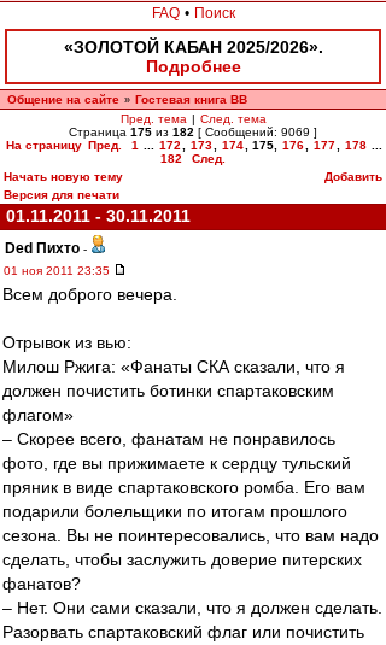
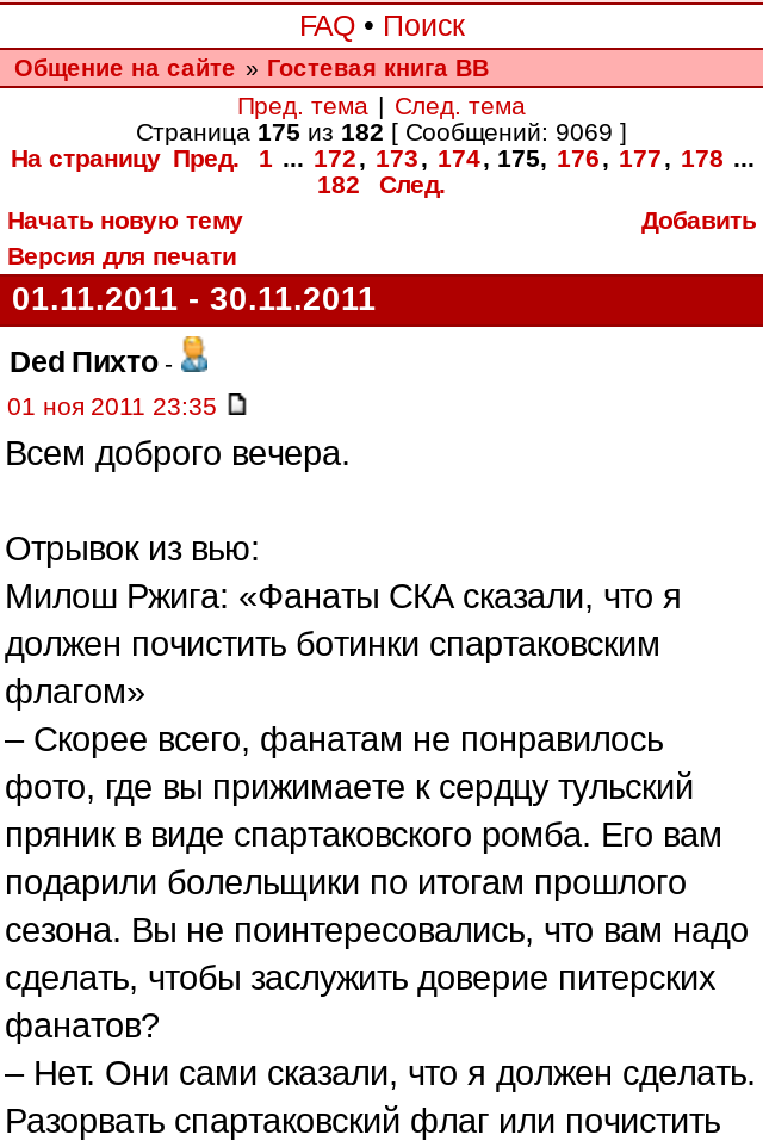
- «ЗОЛОТОЙ КАБАН 2025/2026».
- Подробнее
